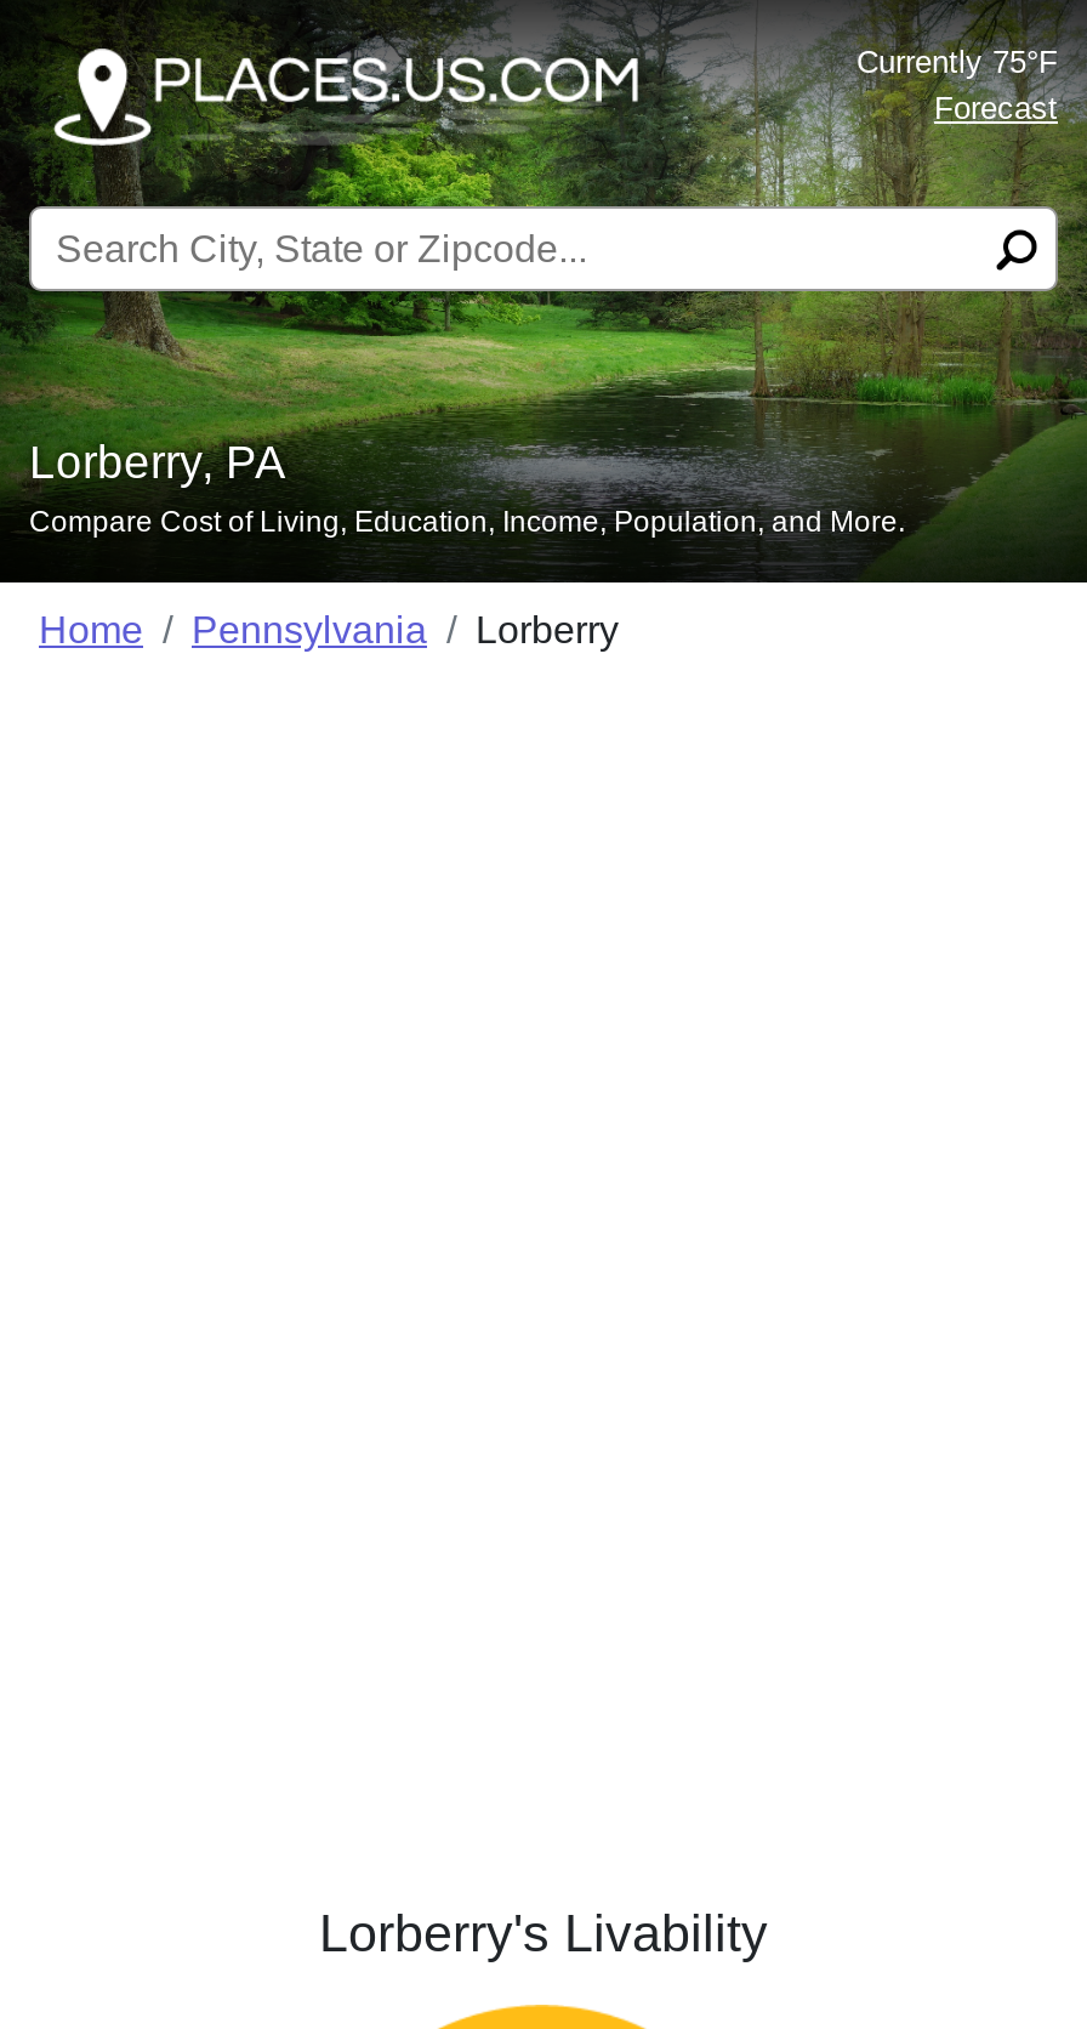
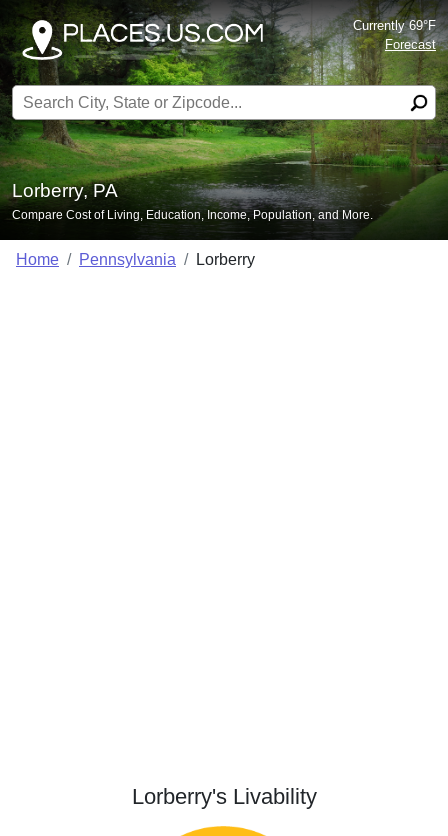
- Currently 75°F
+ Currently 69°F
